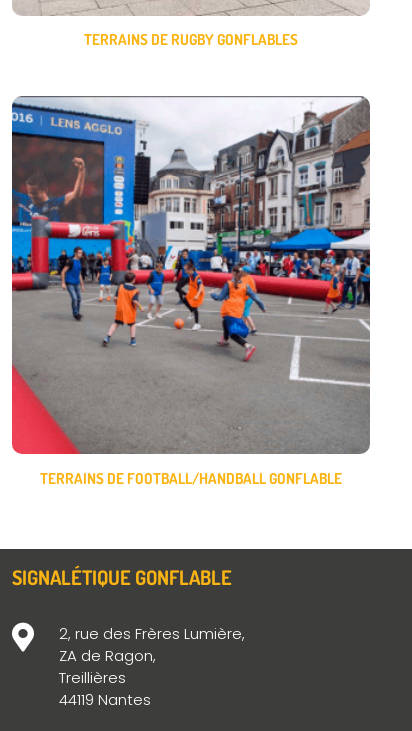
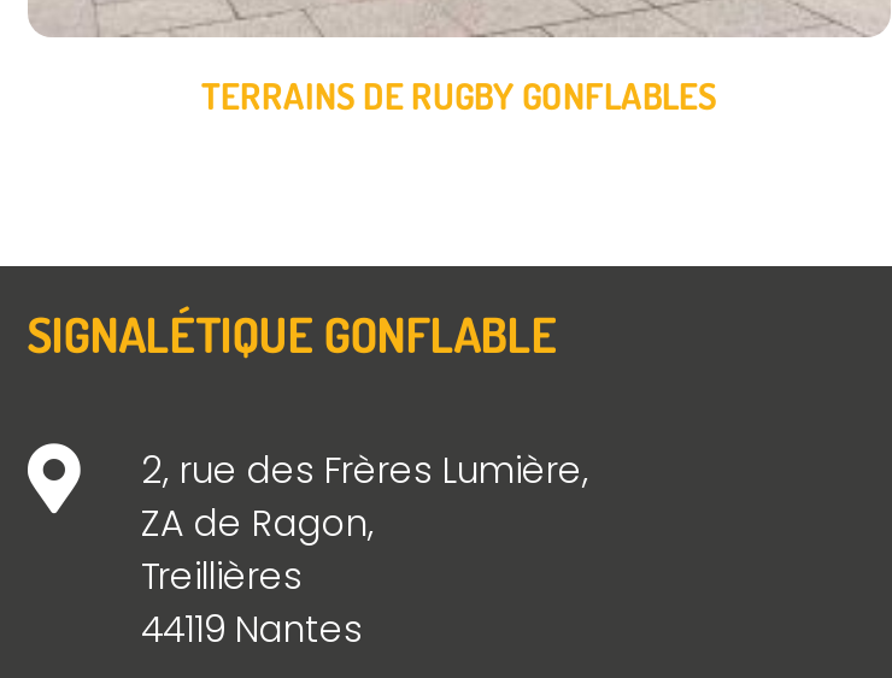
- [image]
- TERRAINS DE FOOTBALL/HANDBALL GONFLABLE
